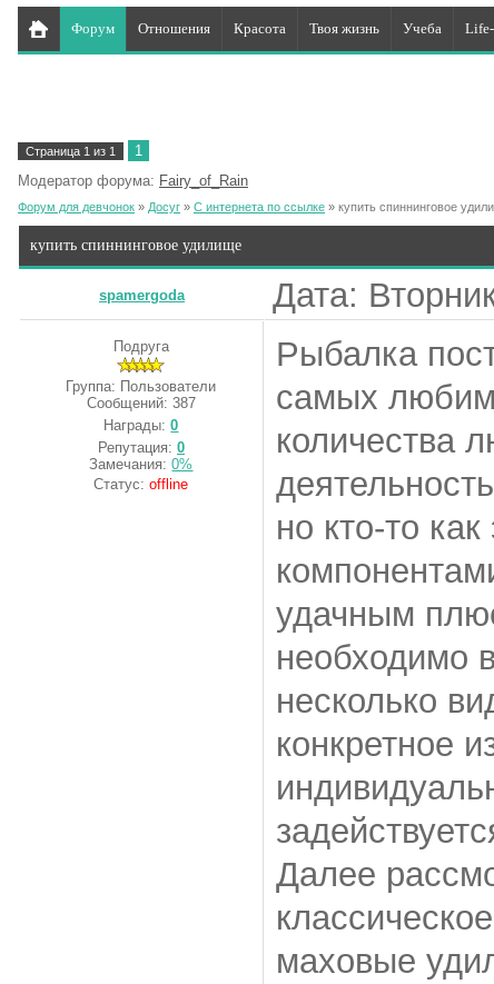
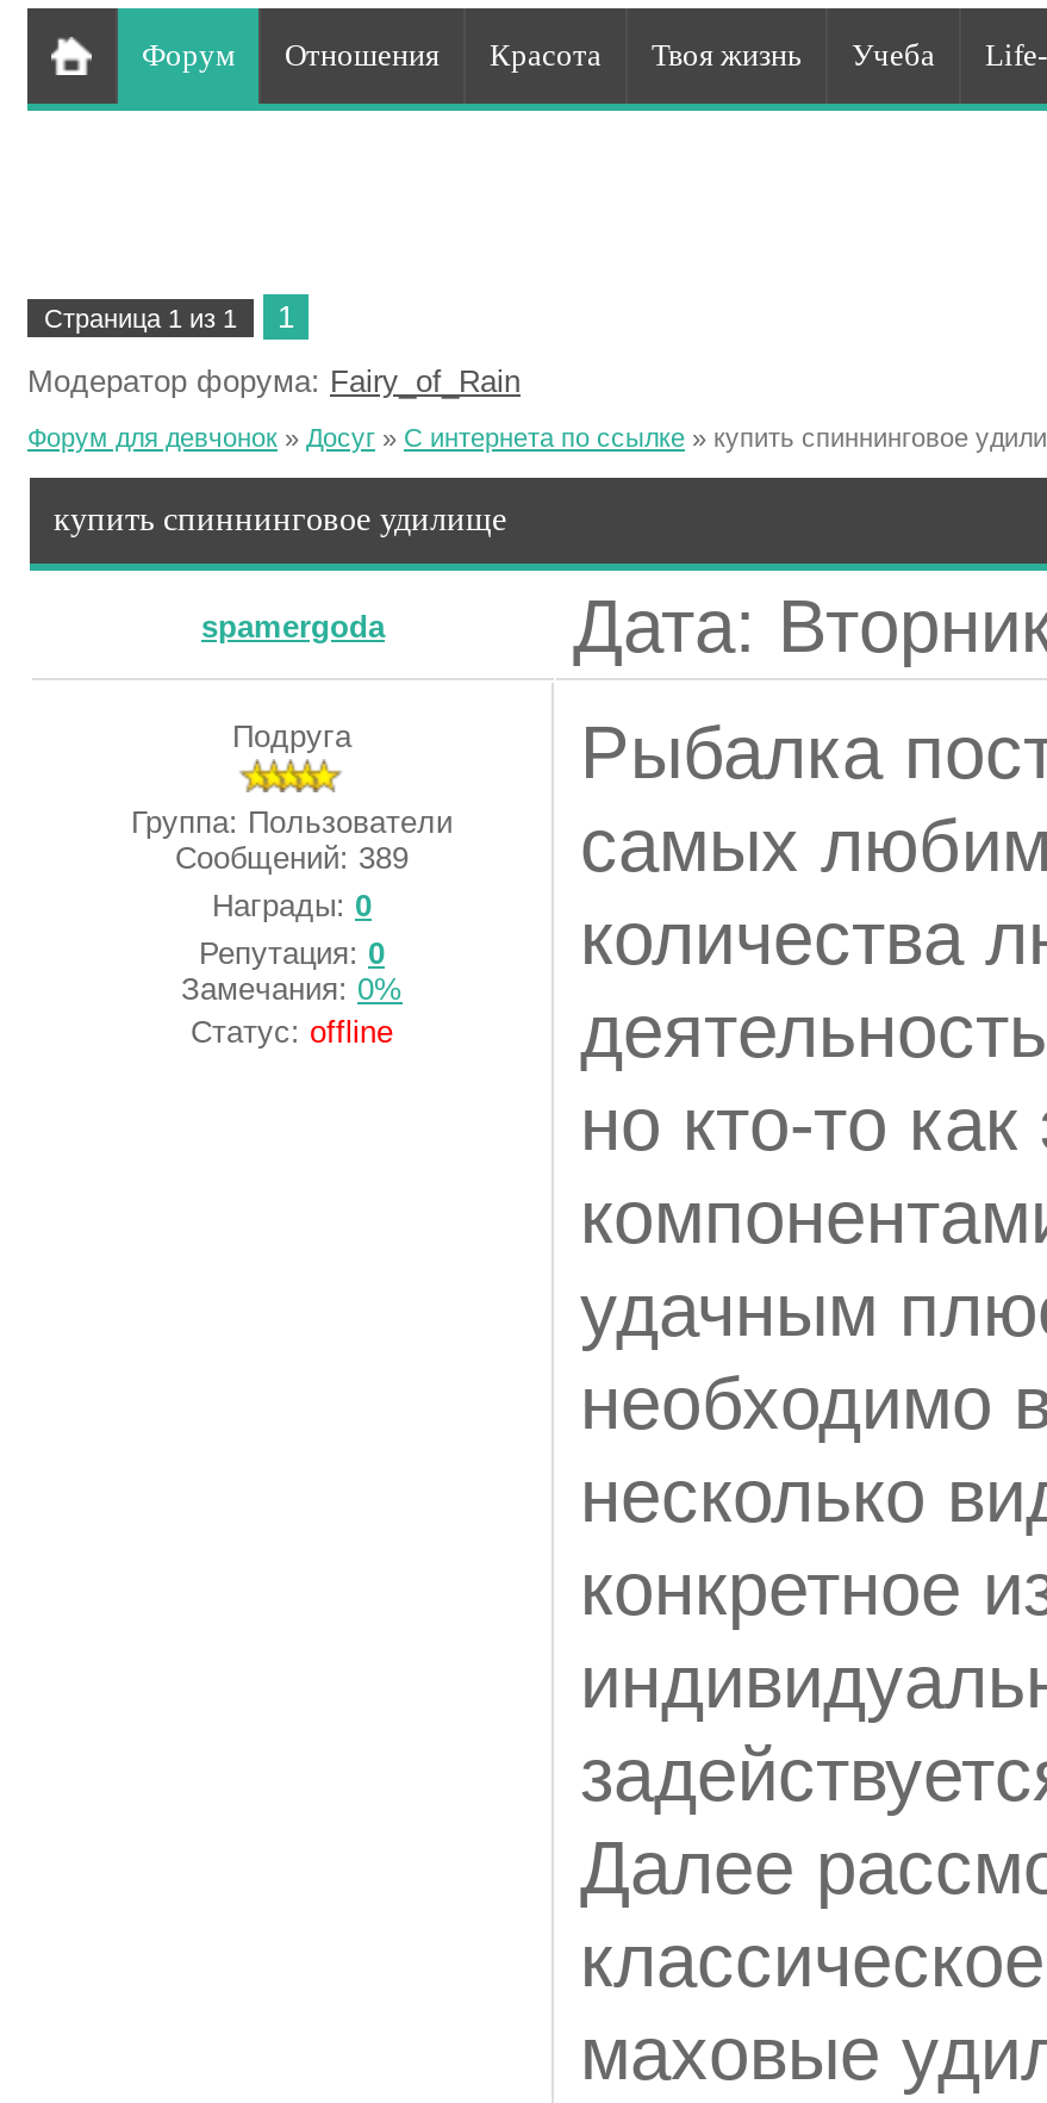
- Сообщений: 387
+ Сообщений: 389
